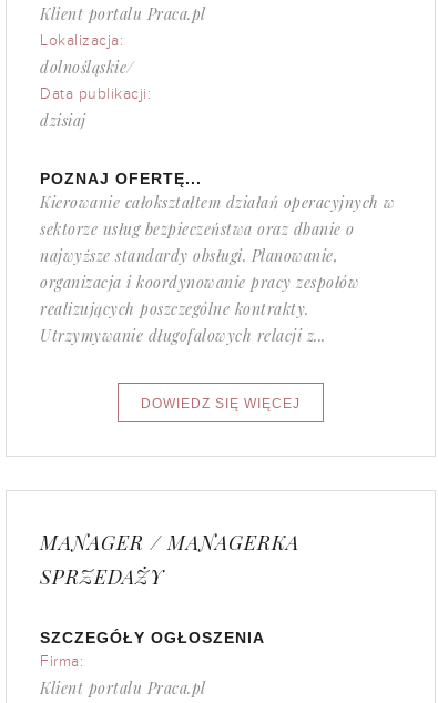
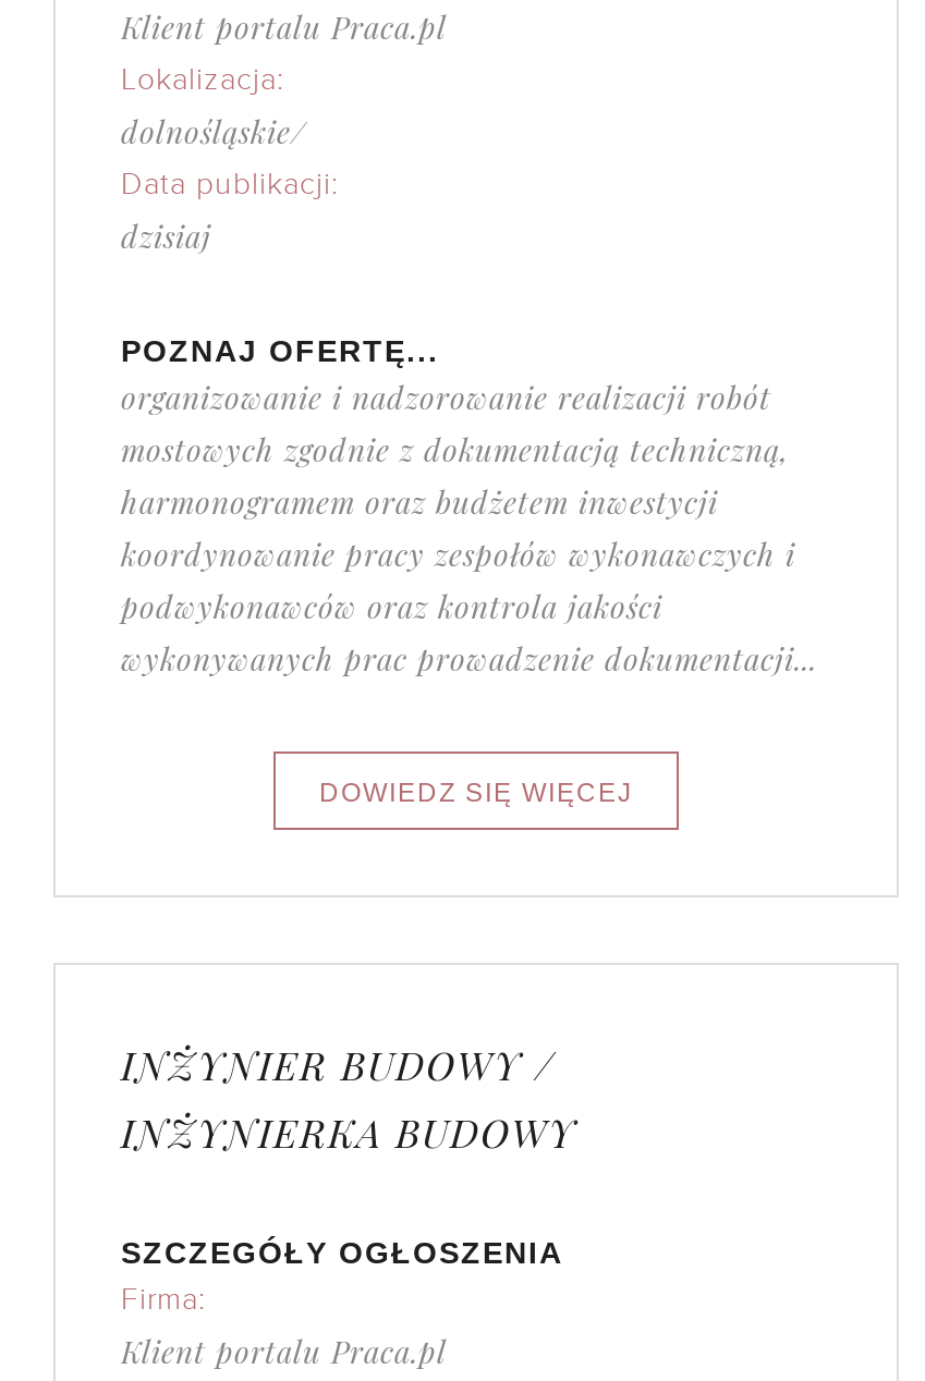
- Kierowanie całokształtem działań operacyjnych w
- sektorze usług bezpieczeństwa oraz dbanie o
- najwyższe standardy obsługi. Planowanie,
- organizacja i koordynowanie pracy zespołów
- realizujących poszczególne kontrakty.
- Utrzymywanie długofalowych relacji z...
+ organizowanie i nadzorowanie realizacji robót
+ mostowych zgodnie z dokumentacją techniczną,
+ harmonogramem oraz budżetem inwestycji
+ koordynowanie pracy zespołów wykonawczych i
+ podwykonawców oraz kontrola jakości
+ wykonywanych prac prowadzenie dokumentacji...

- MANAGER / MANAGERKA
- SPRZEDAŻY
+ INŻYNIER BUDOWY /
+ INŻYNIERKA BUDOWY
